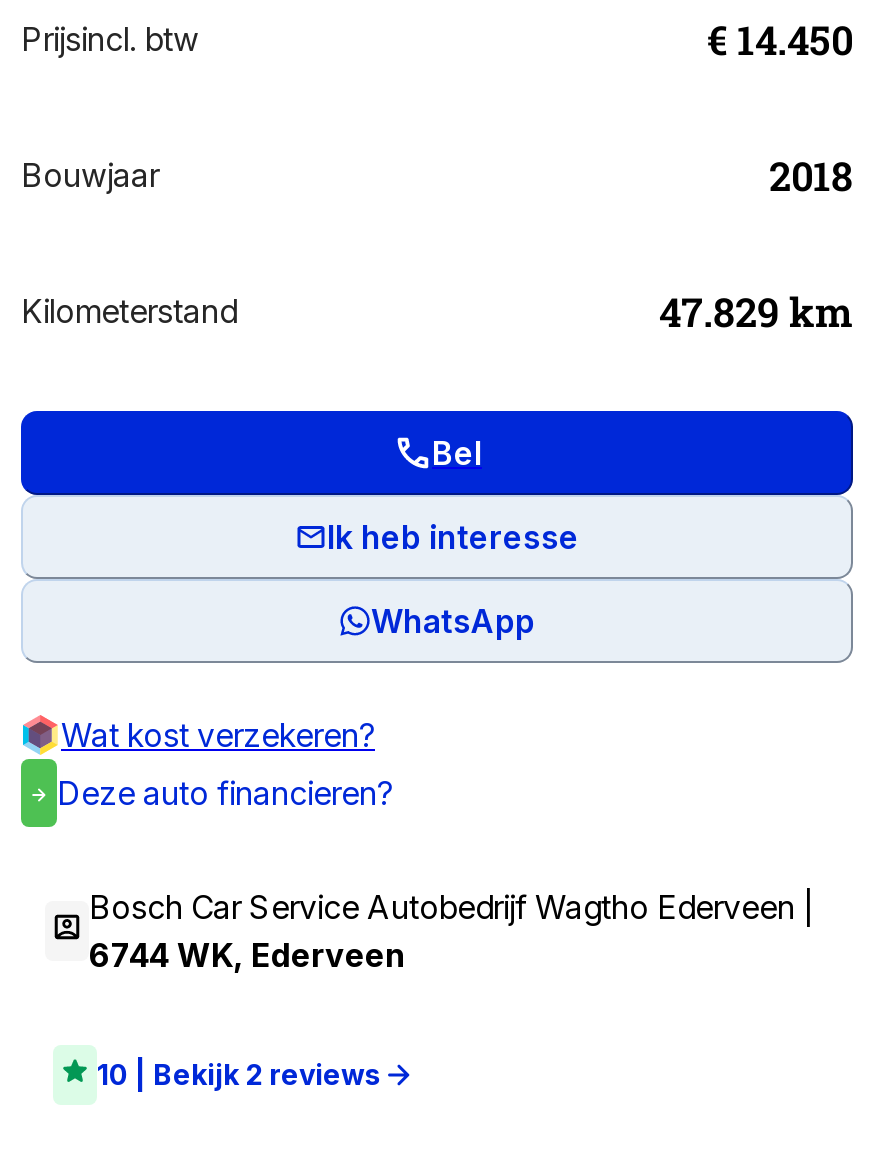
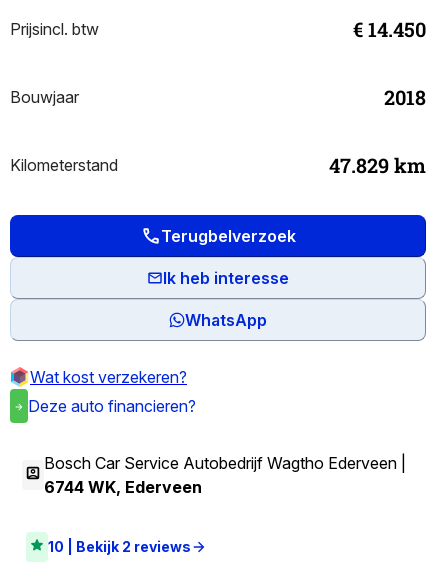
- Bel
+ Terugbelverzoek
